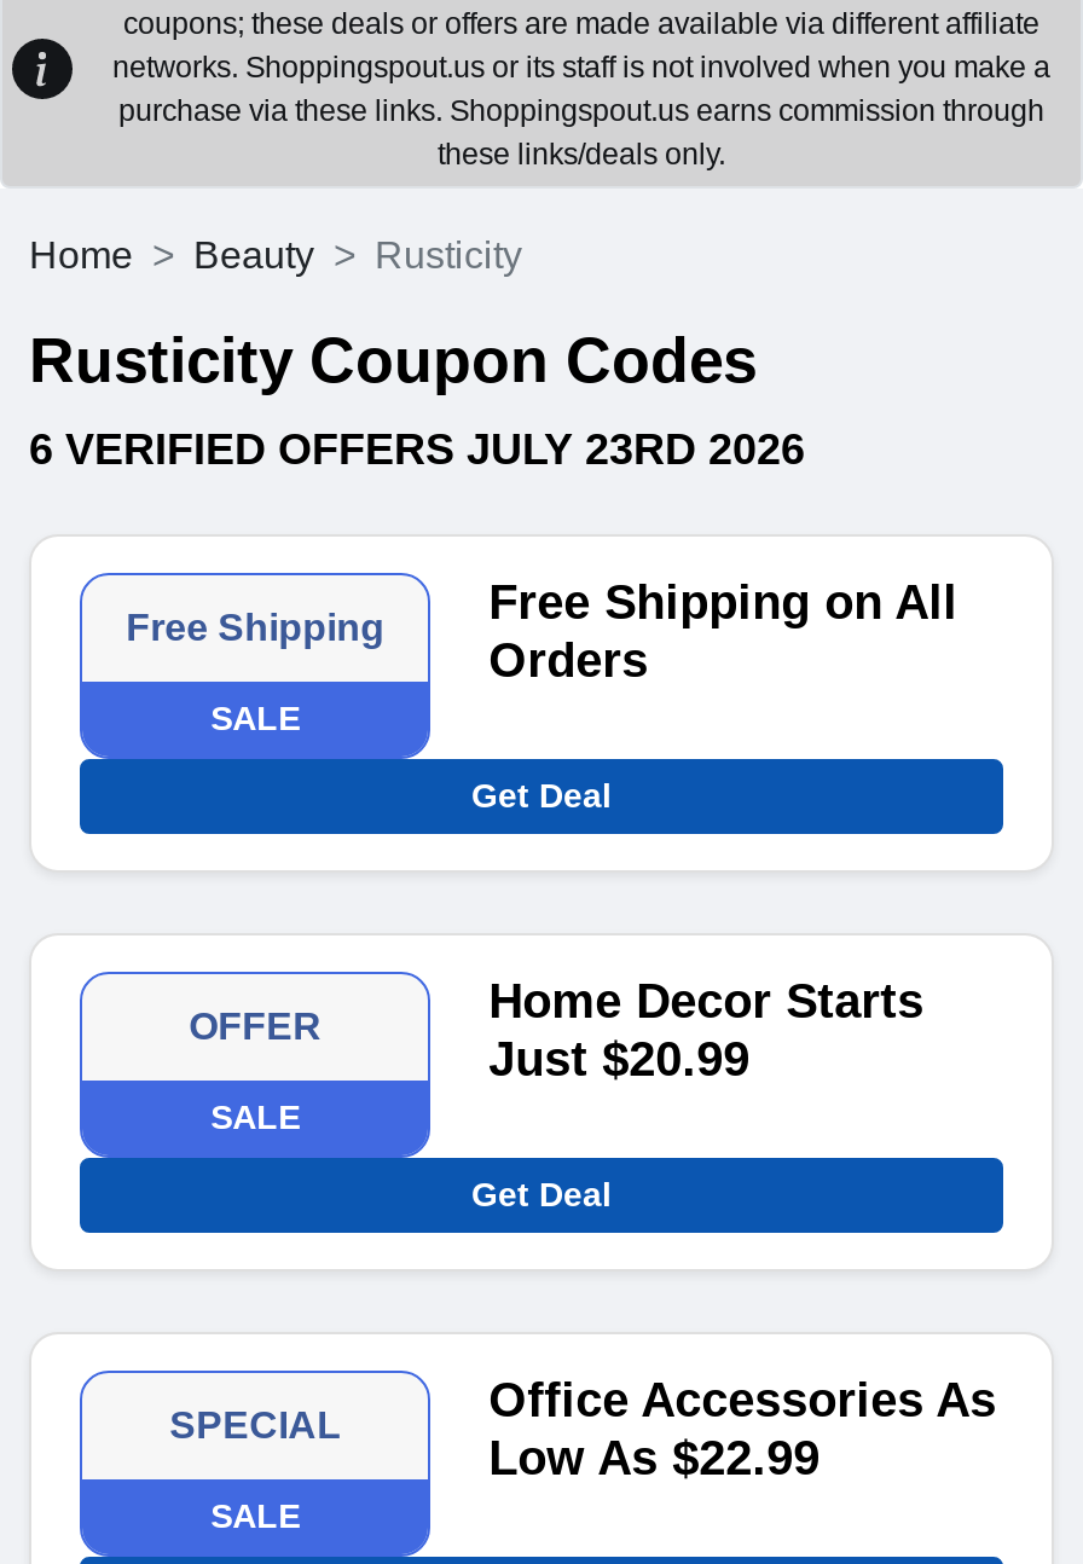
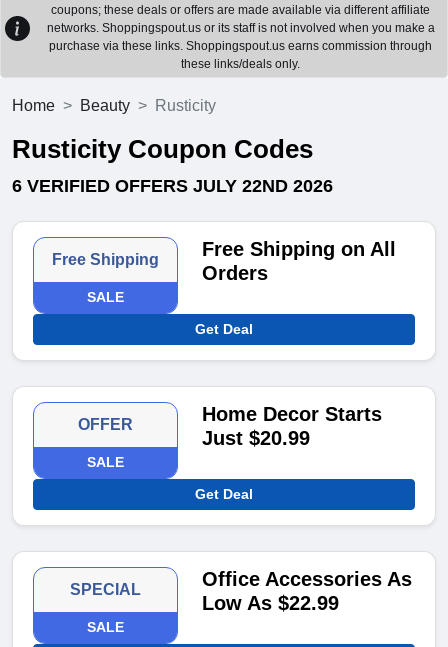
- 6 VERIFIED OFFERS JULY 23RD 2026
+ 6 VERIFIED OFFERS JULY 22ND 2026
